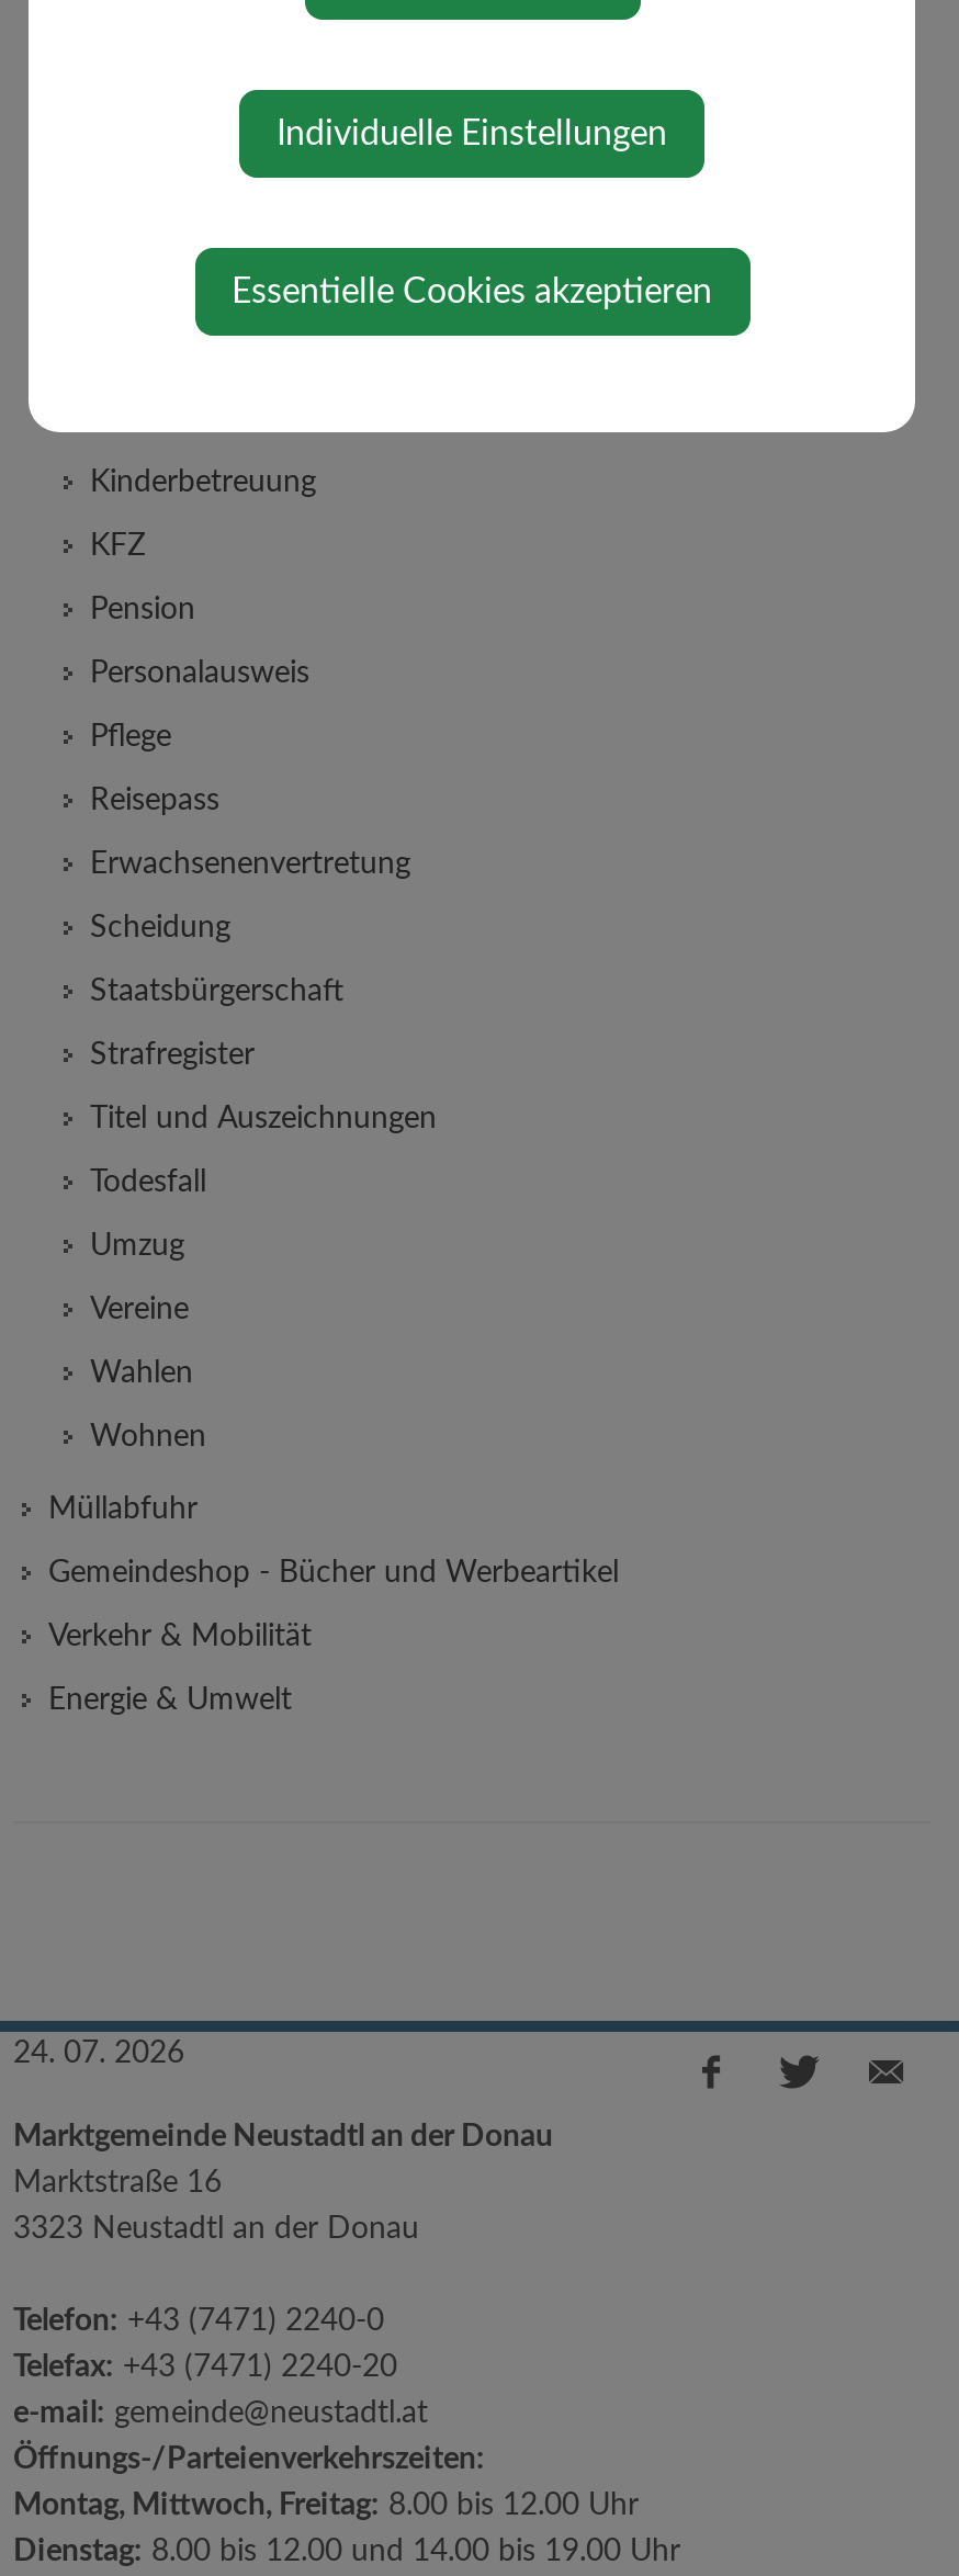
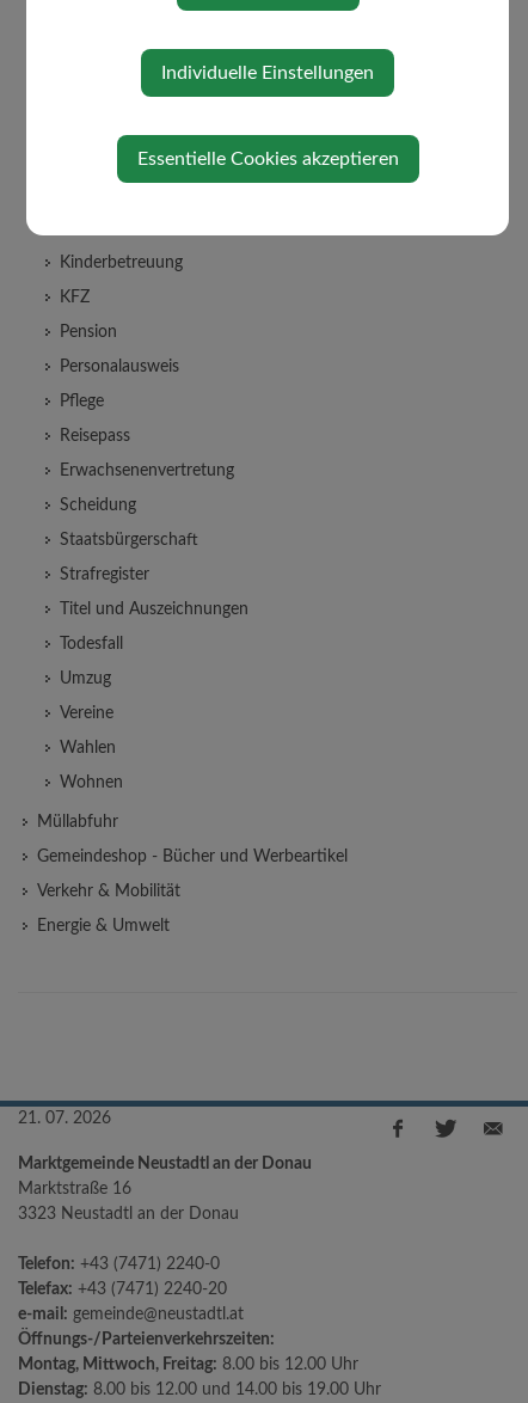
- 24. 07. 2026
+ 21. 07. 2026
